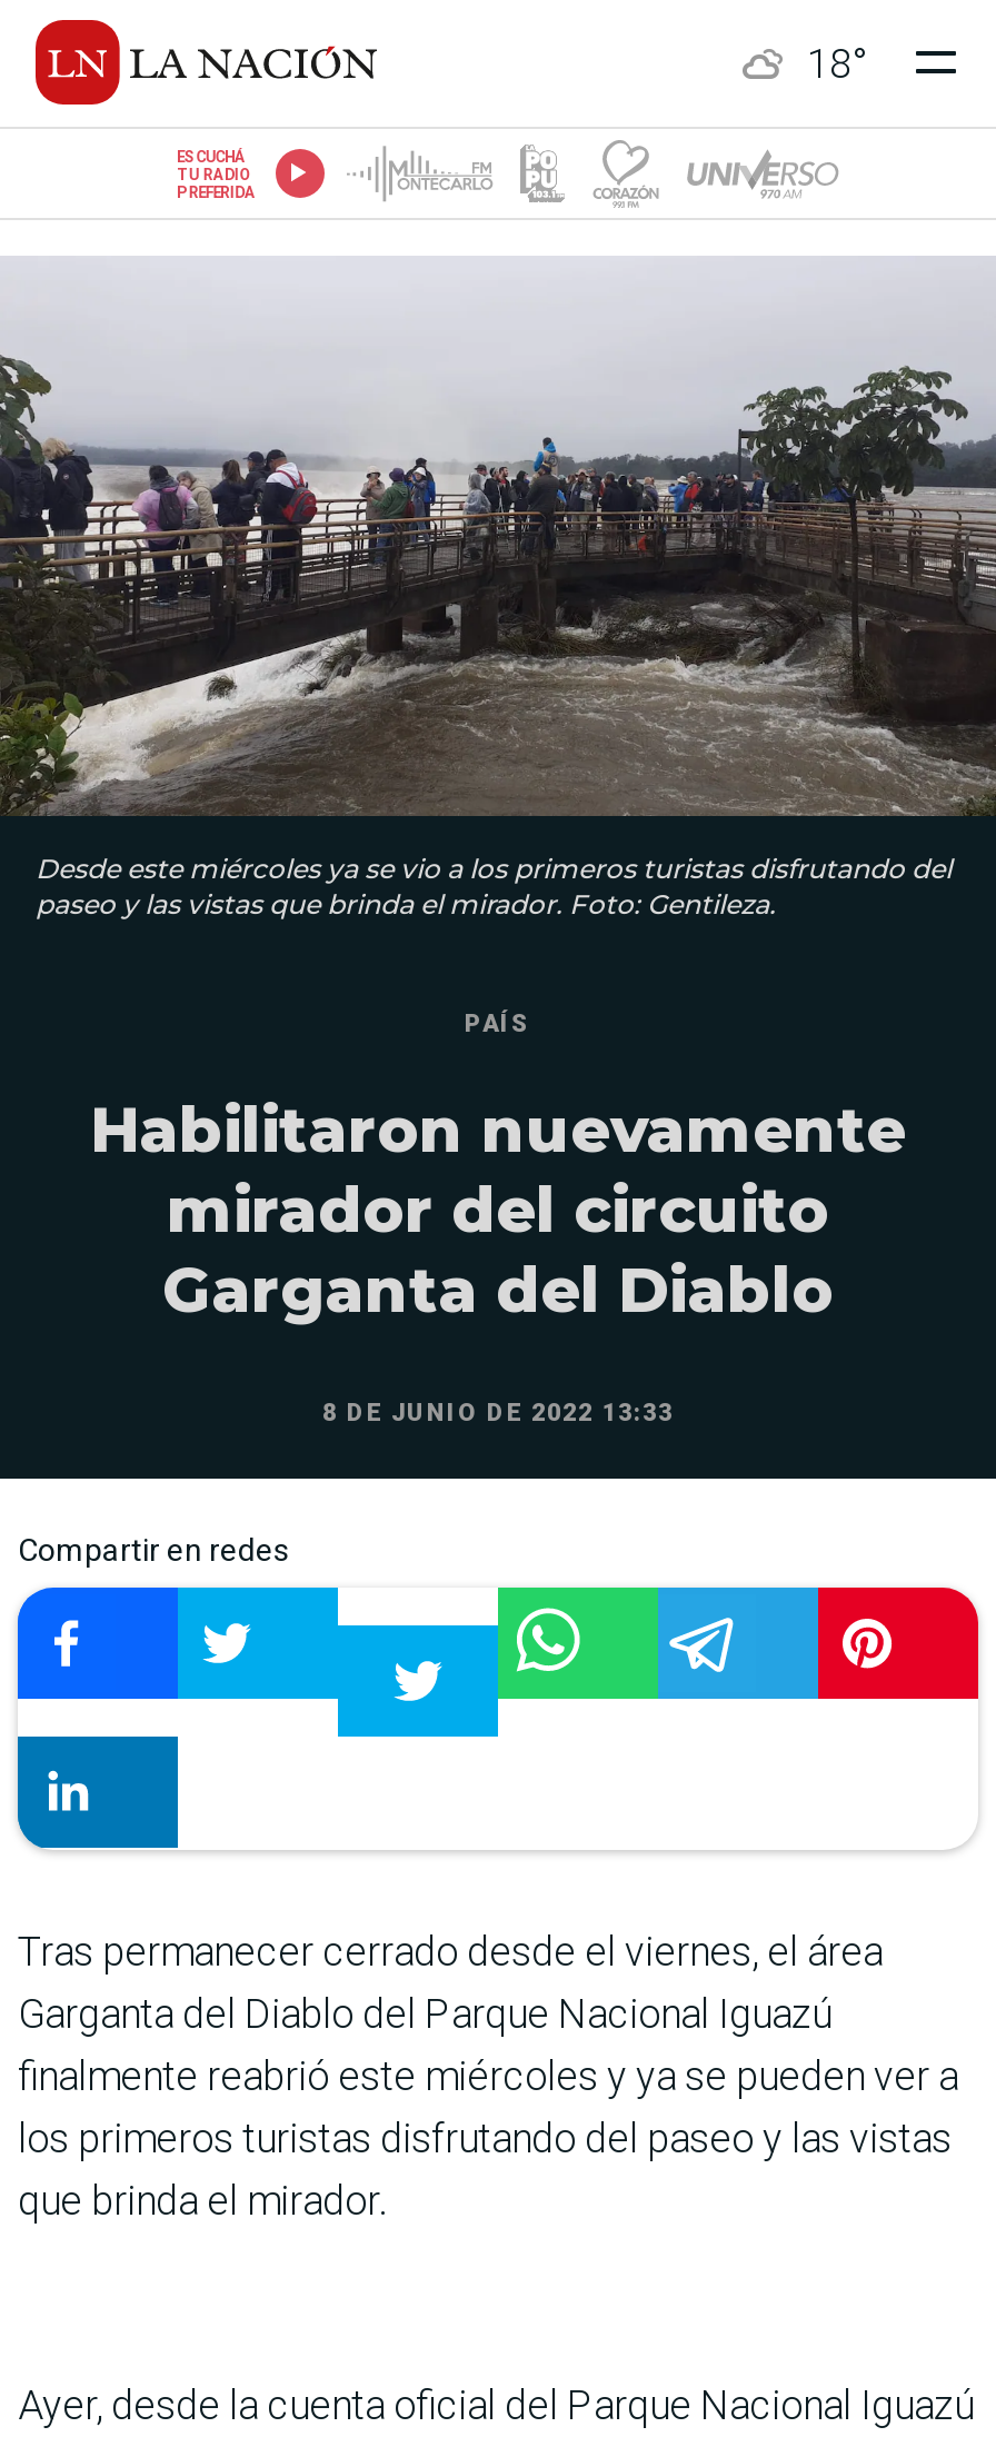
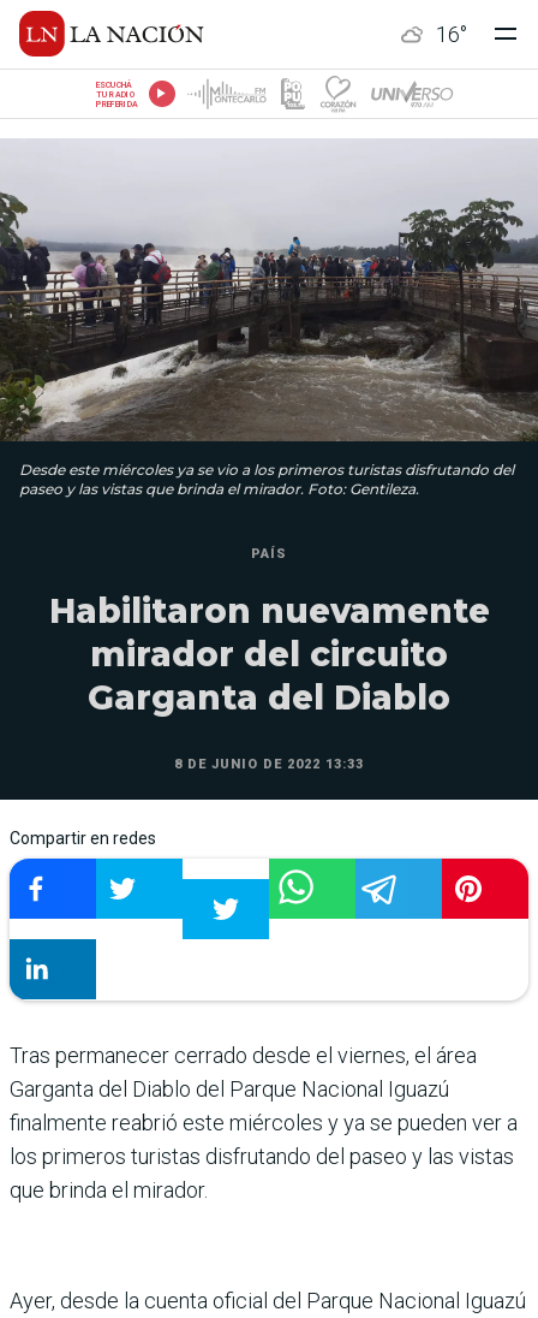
- 18°
+ 16°
